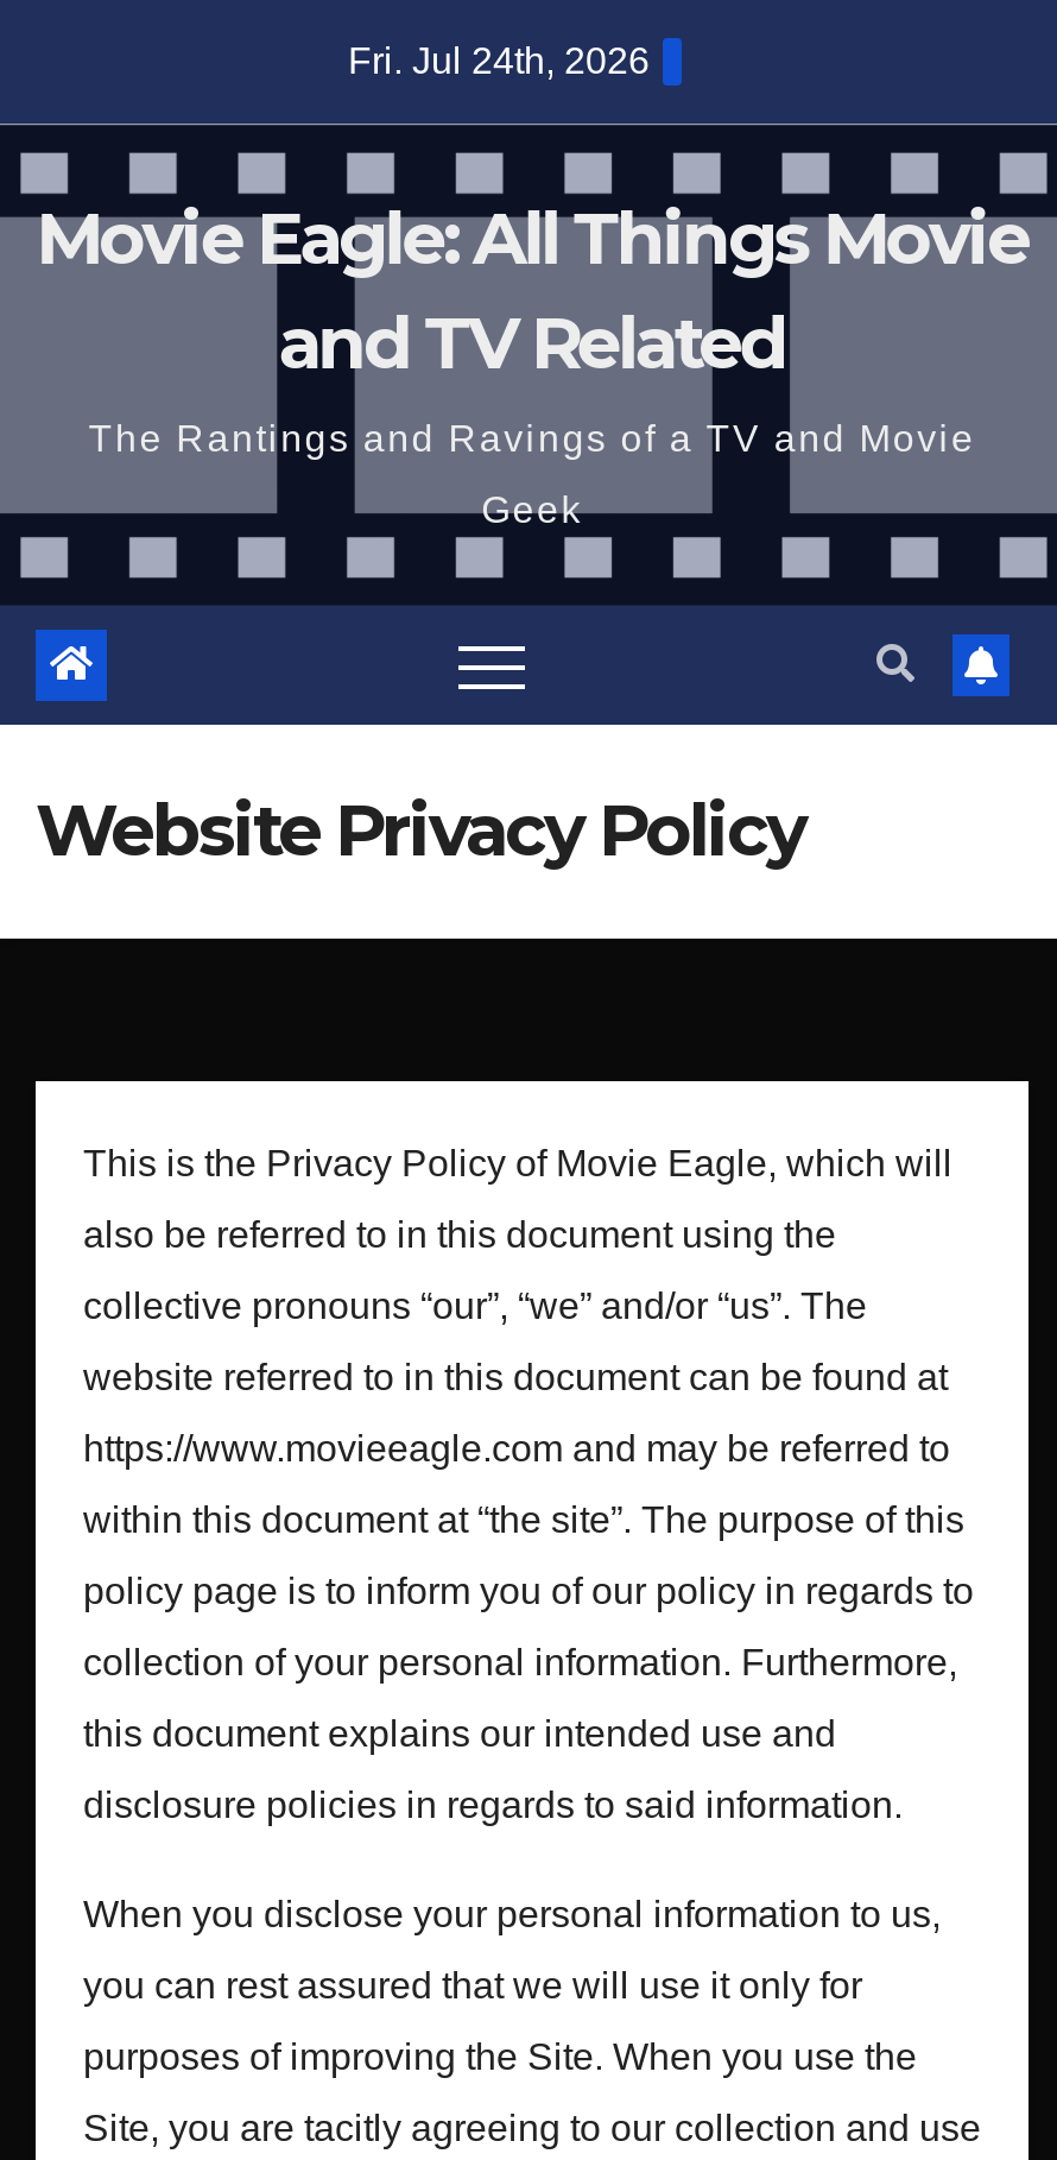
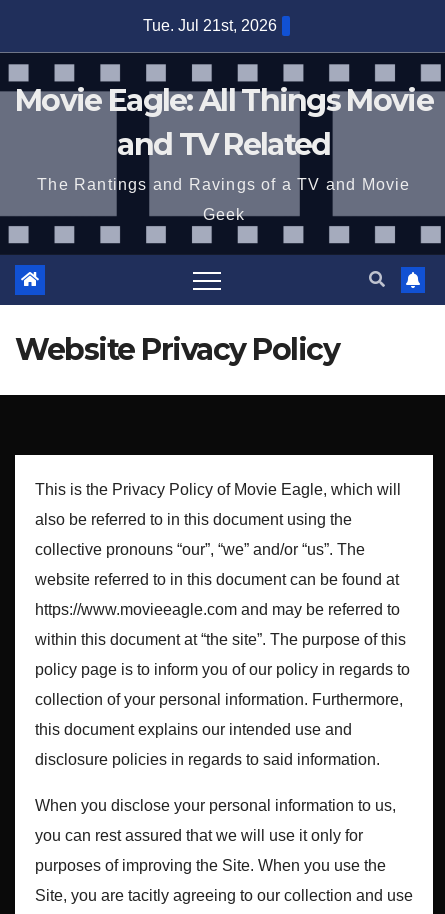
- Fri. Jul 24th, 2026
+ Tue. Jul 21st, 2026
